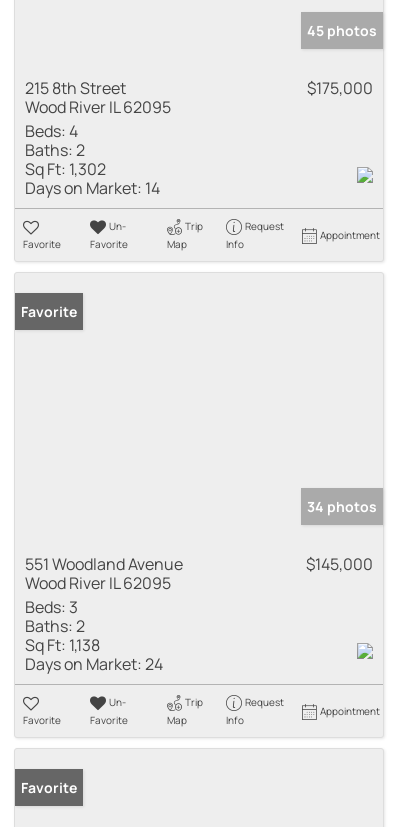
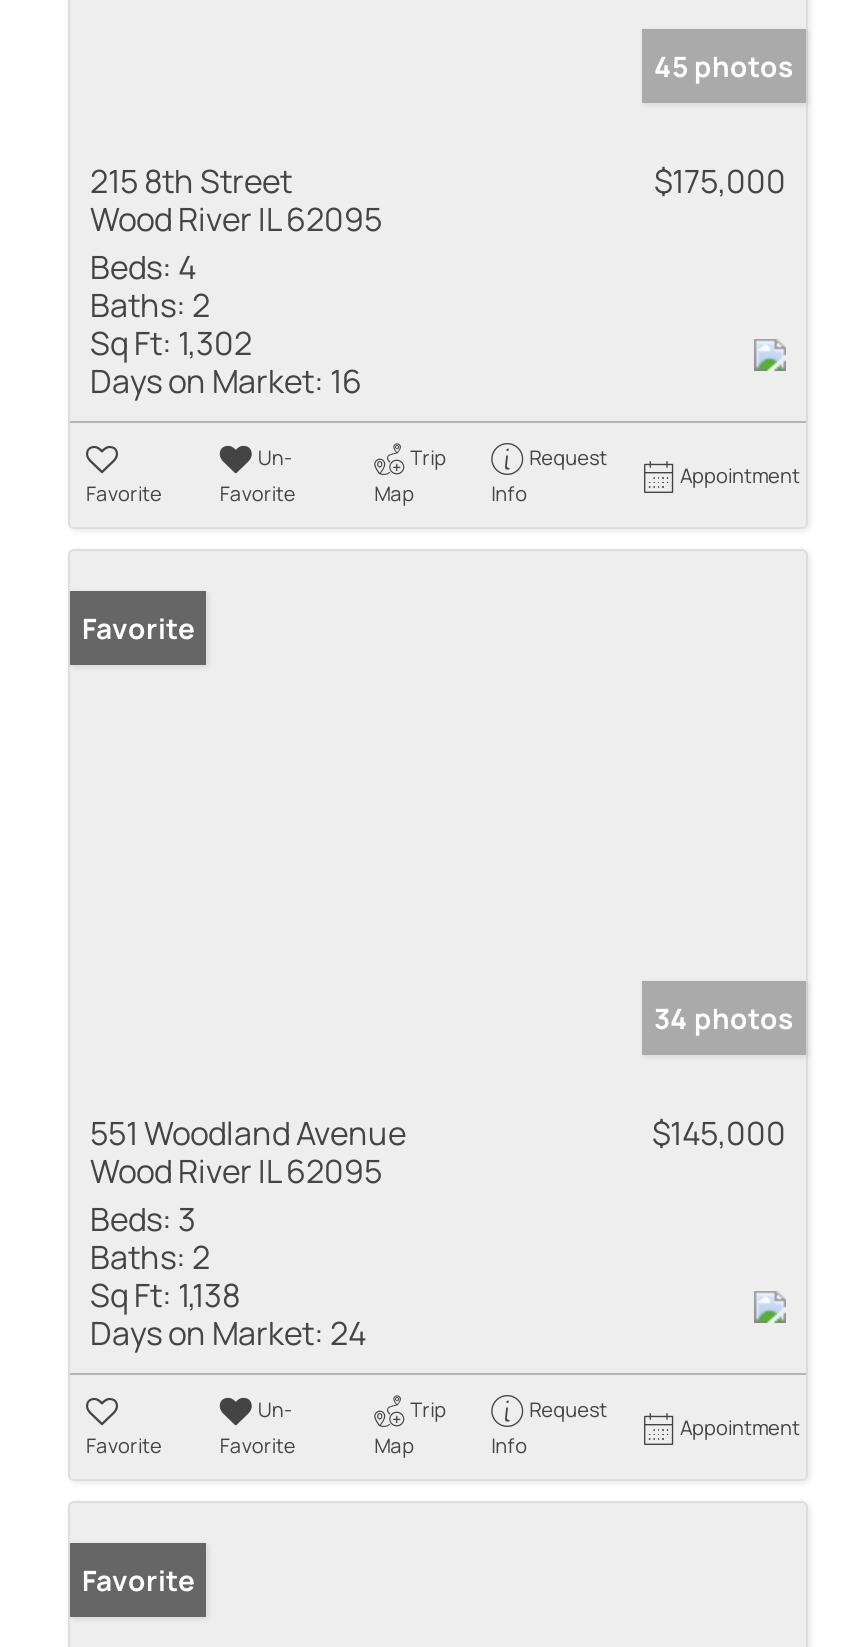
- Days on Market: 14
+ Days on Market: 16
